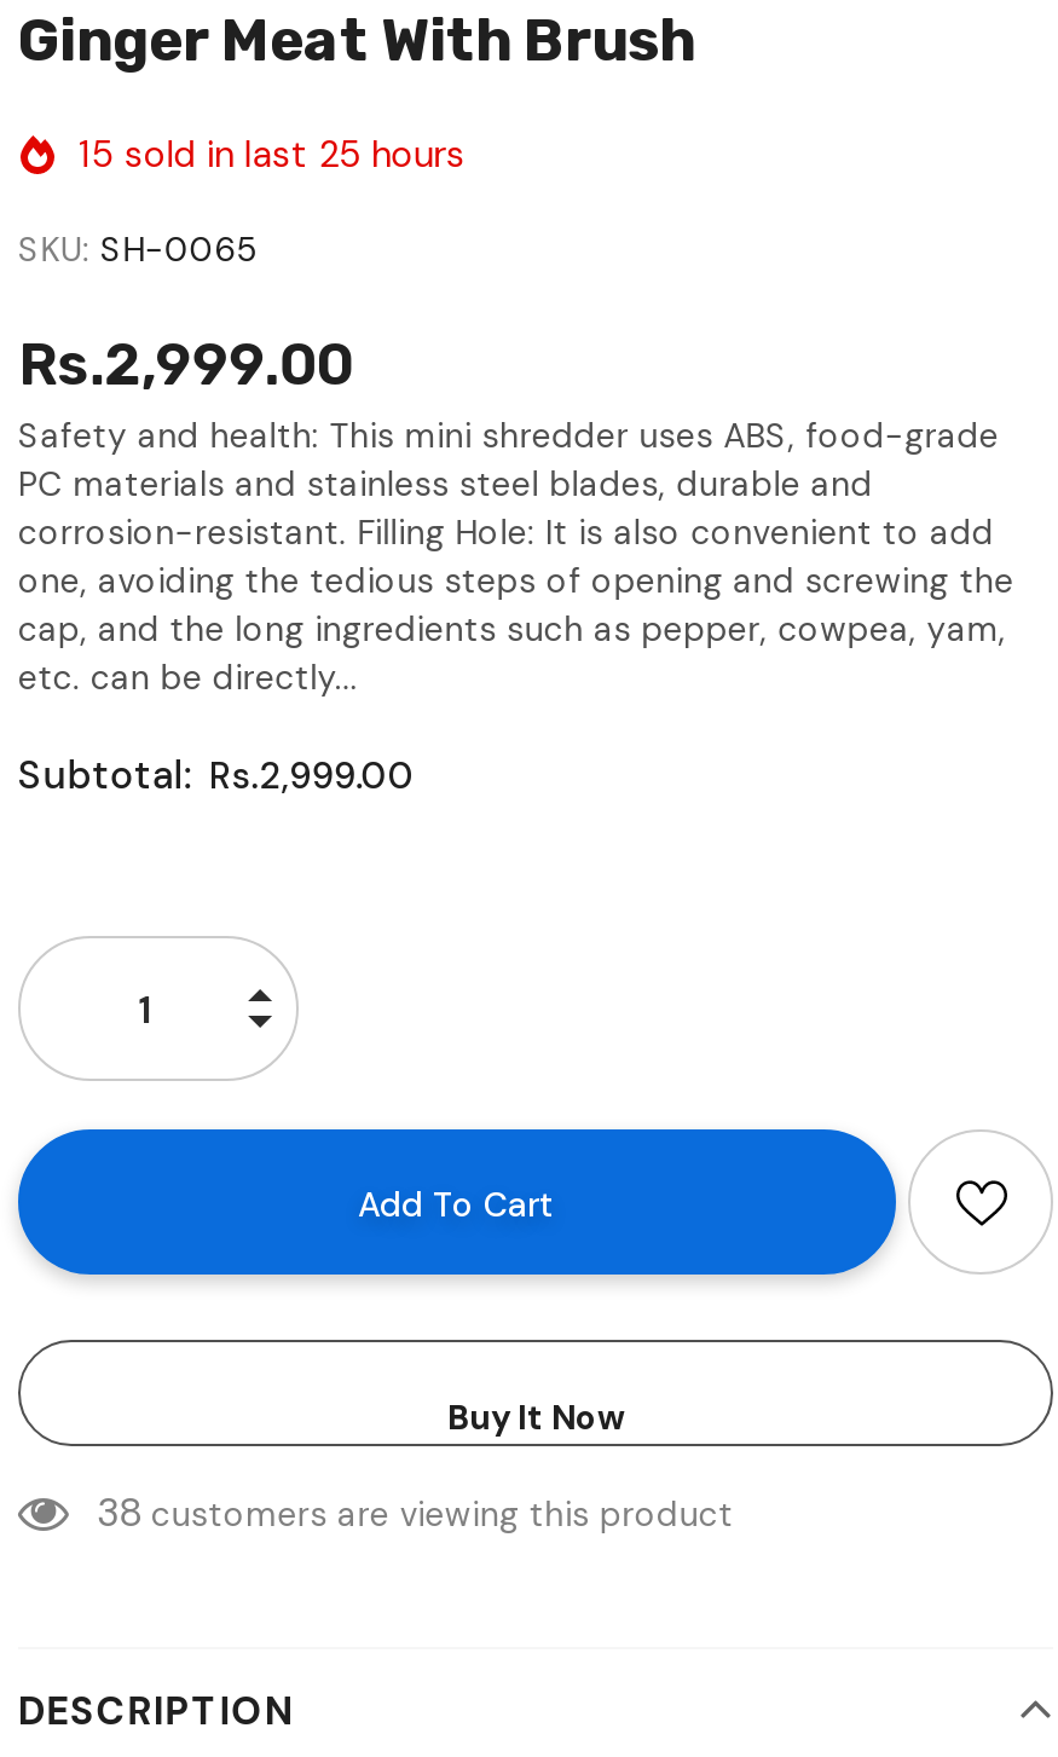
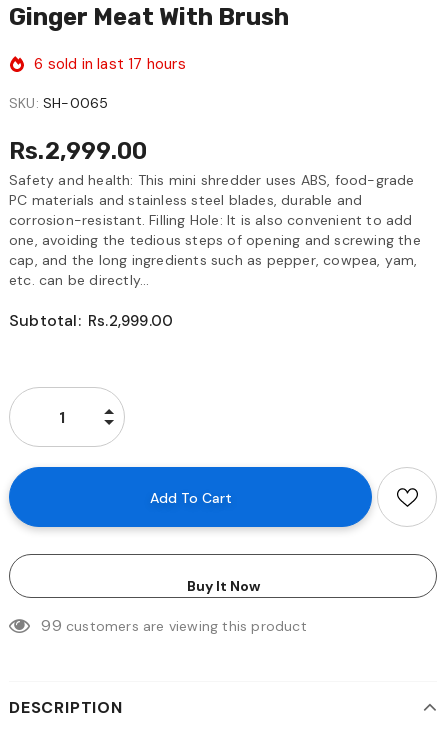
- 15 sold in last 25 hours
+ 6 sold in last 17 hours

- 38 customers are viewing this product
+ 99 customers are viewing this product
